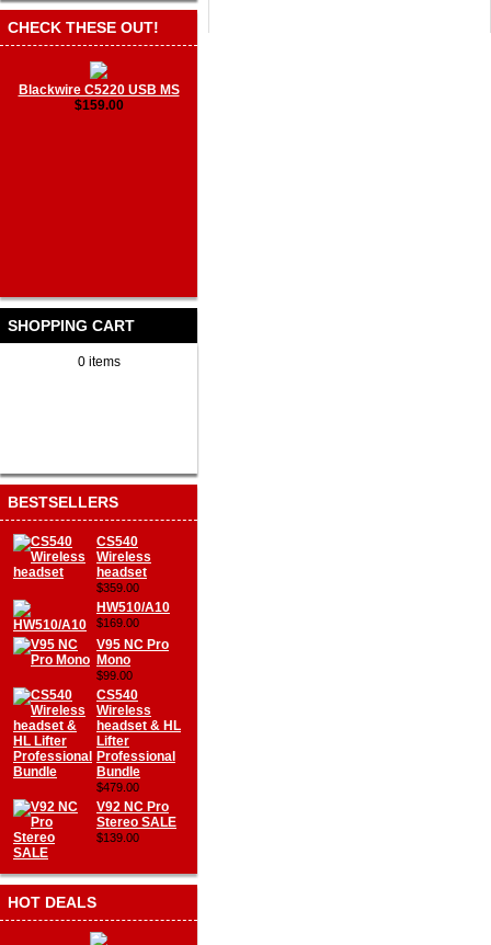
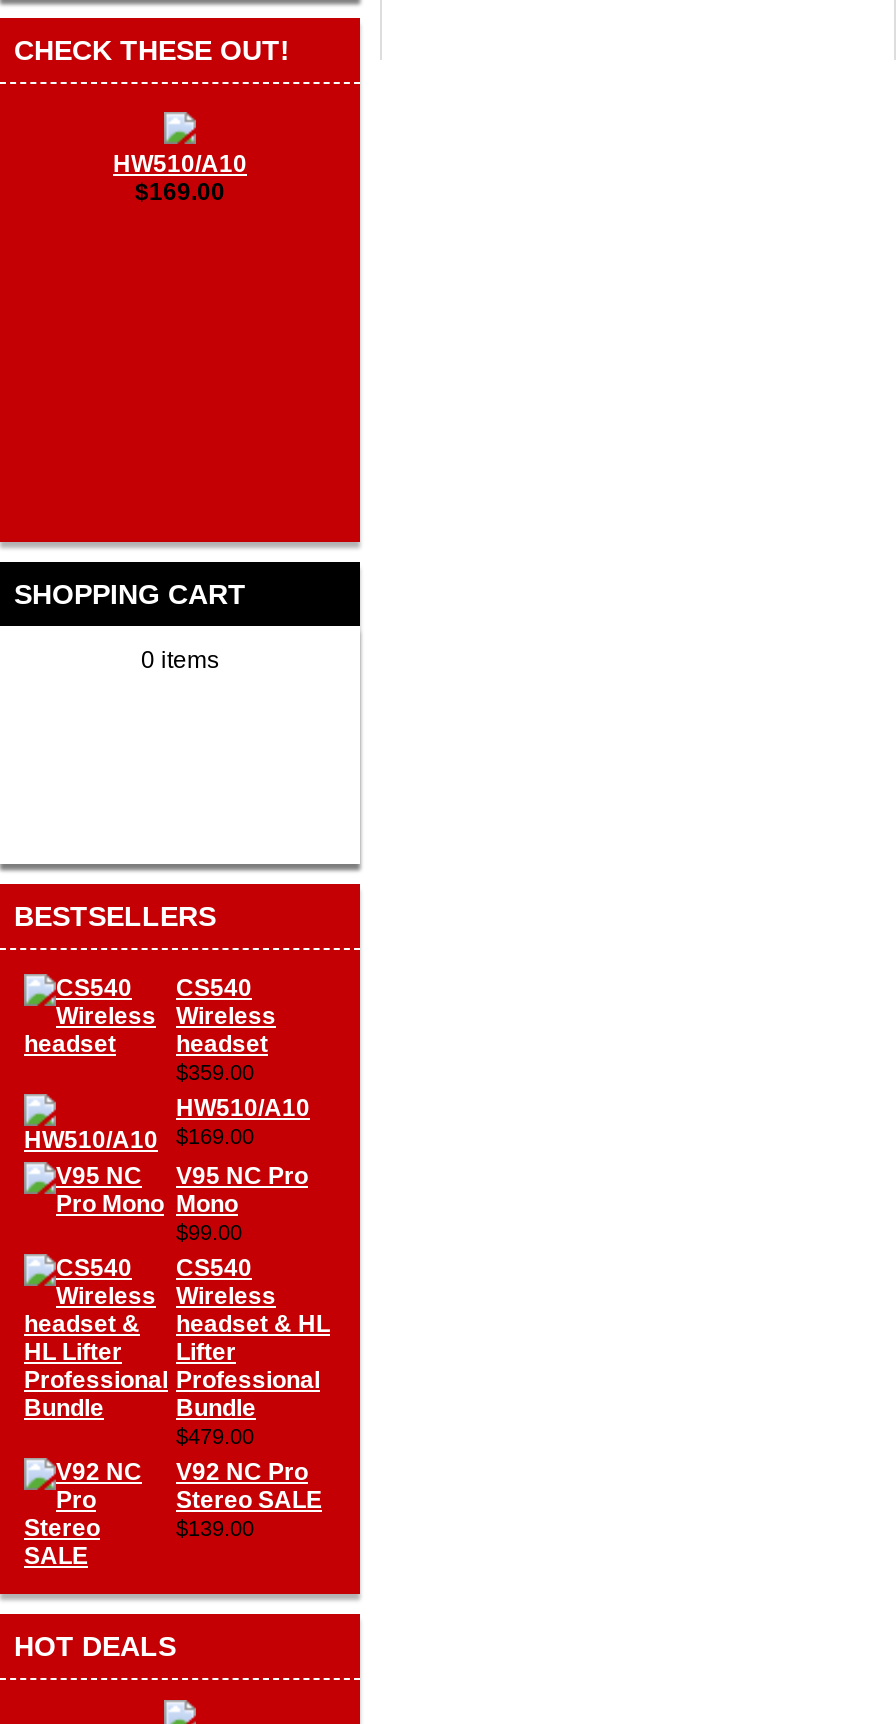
- Blackwire C5220 USB MS
- $159.00
+ HW510/A10
+ $169.00
